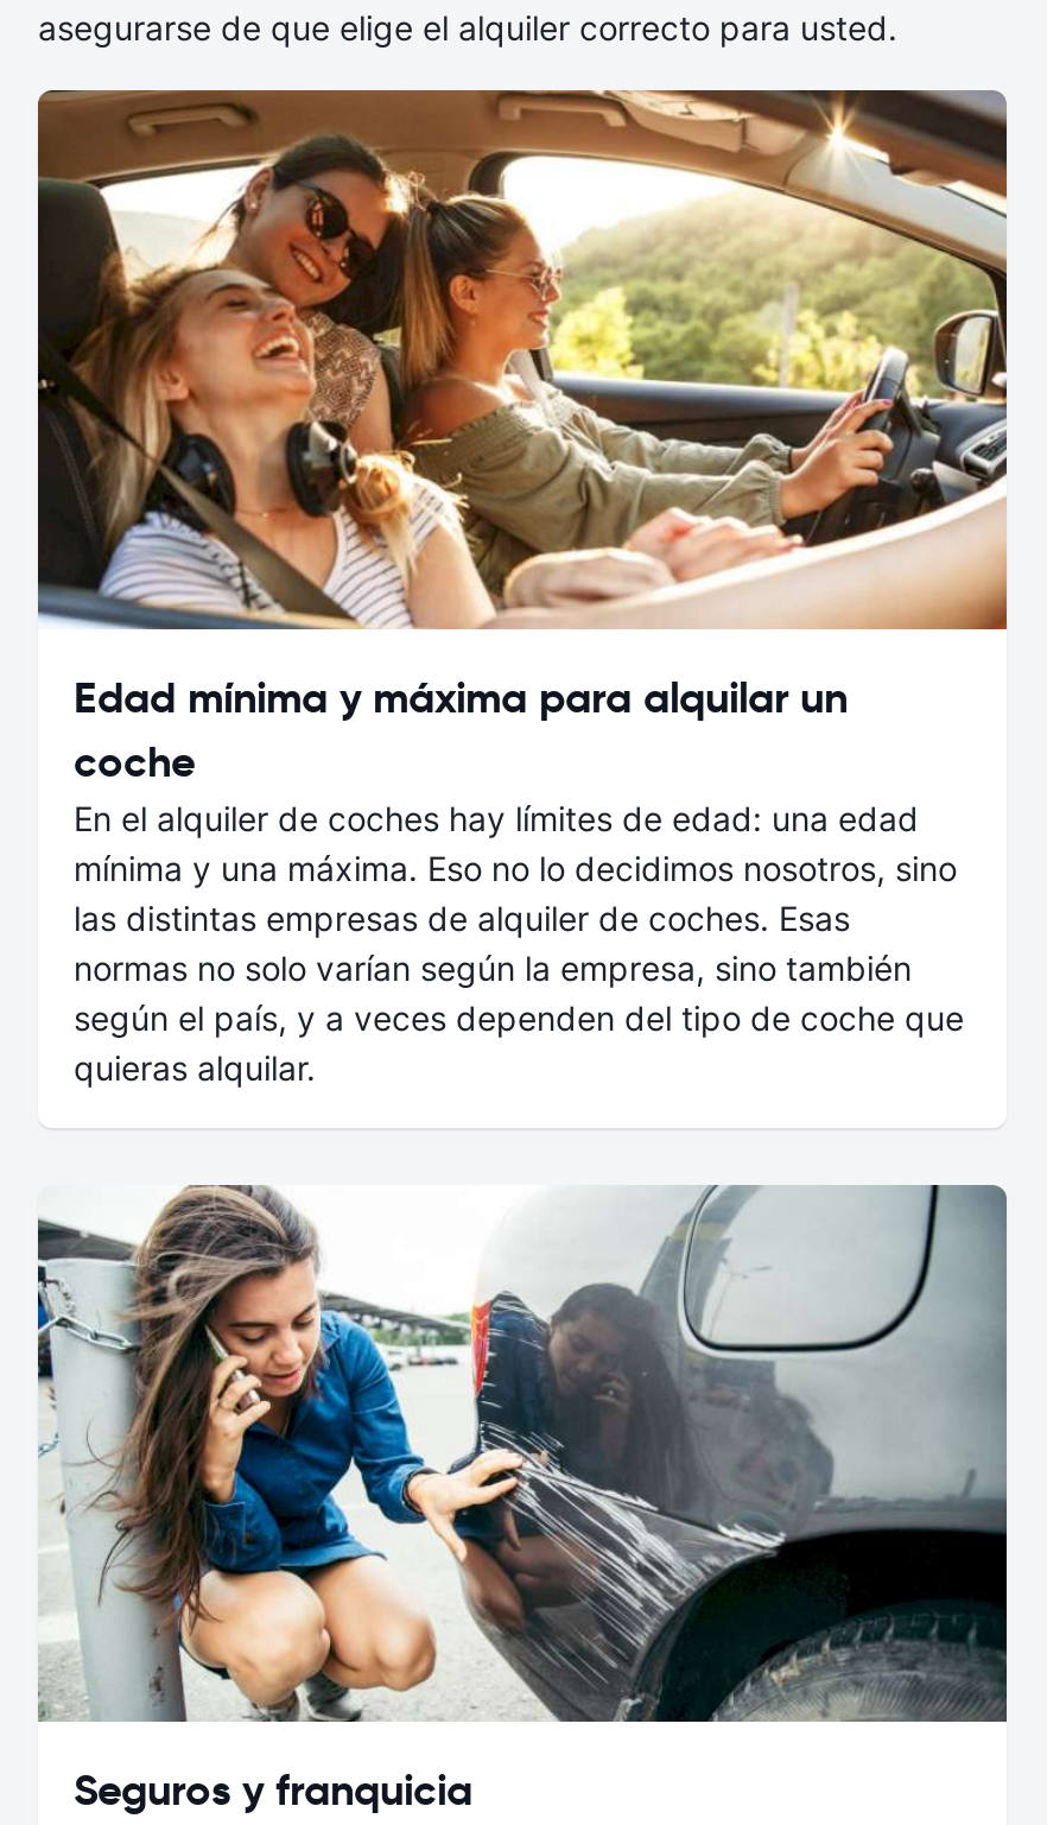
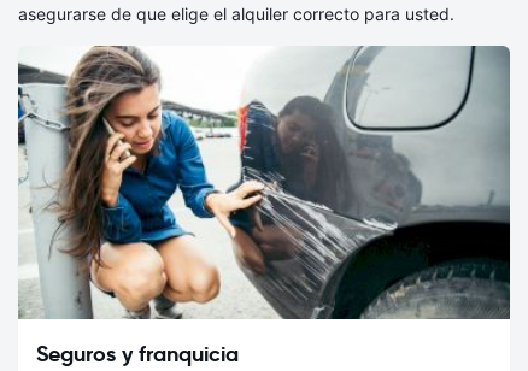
- [image]
- Edad mínima y máxima para alquilar un
- coche
- En el alquiler de coches hay límites de edad: una edad
- mínima y una máxima. Eso no lo decidimos nosotros, sino
- las distintas empresas de alquiler de coches. Esas
- normas no solo varían según la empresa, sino también
- según el país, y a veces dependen del tipo de coche que
- quieras alquilar.
